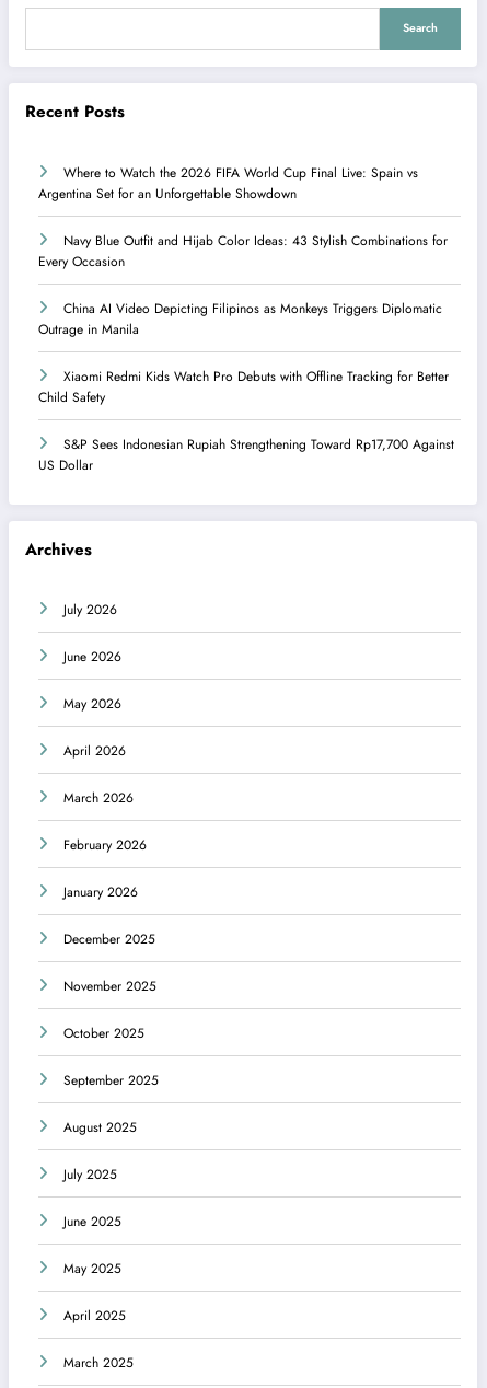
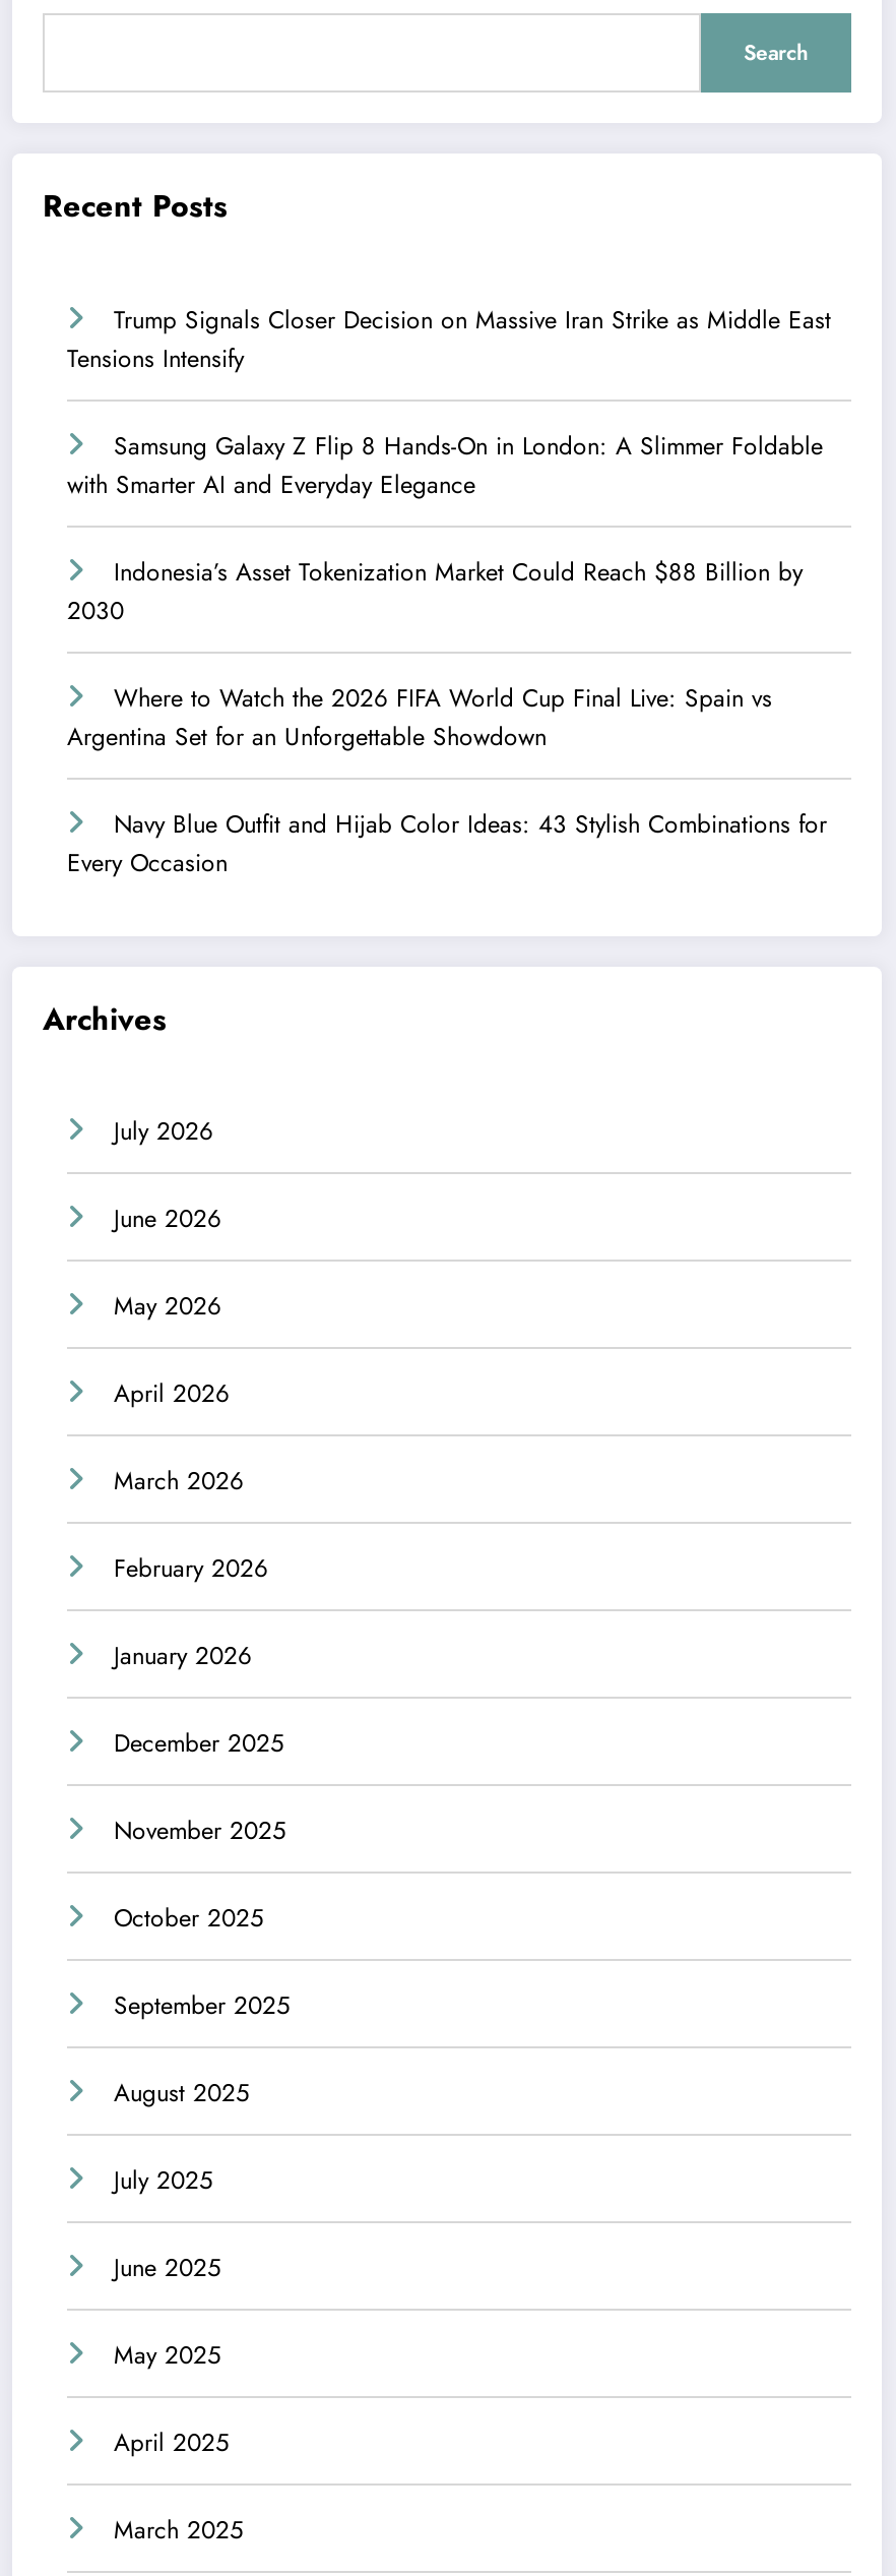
+ Trump Signals Closer Decision on Massive Iran Strike as Middle East
+ Tensions Intensify
+ Samsung Galaxy Z Flip 8 Hands-On in London: A Slimmer Foldable
+ with Smarter AI and Everyday Elegance
+ Indonesia’s Asset Tokenization Market Could Reach $88 Billion by
+ 2030

moved down: Where to Watch the 2026 FIFA World Cup Final Live: Spain vs | Argentina Set for an Unforgettable Showdown | Navy Blue Outfit and Hijab Color Ideas: 43 Stylish Combinations for | Every Occasion

- China AI Video Depicting Filipinos as Monkeys Triggers Diplomatic
- Outrage in Manila
- Xiaomi Redmi Kids Watch Pro Debuts with Offline Tracking for Better
- Child Safety
- S&P Sees Indonesian Rupiah Strengthening Toward Rp17,700 Against
- US Dollar
